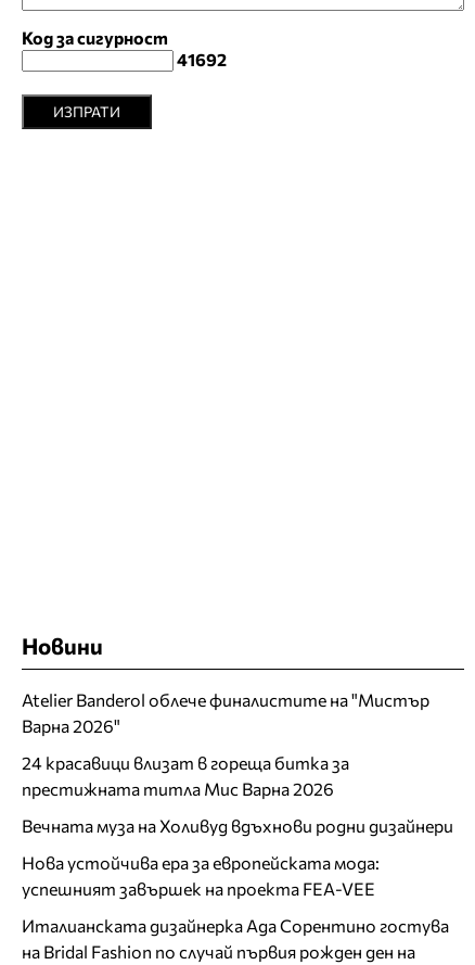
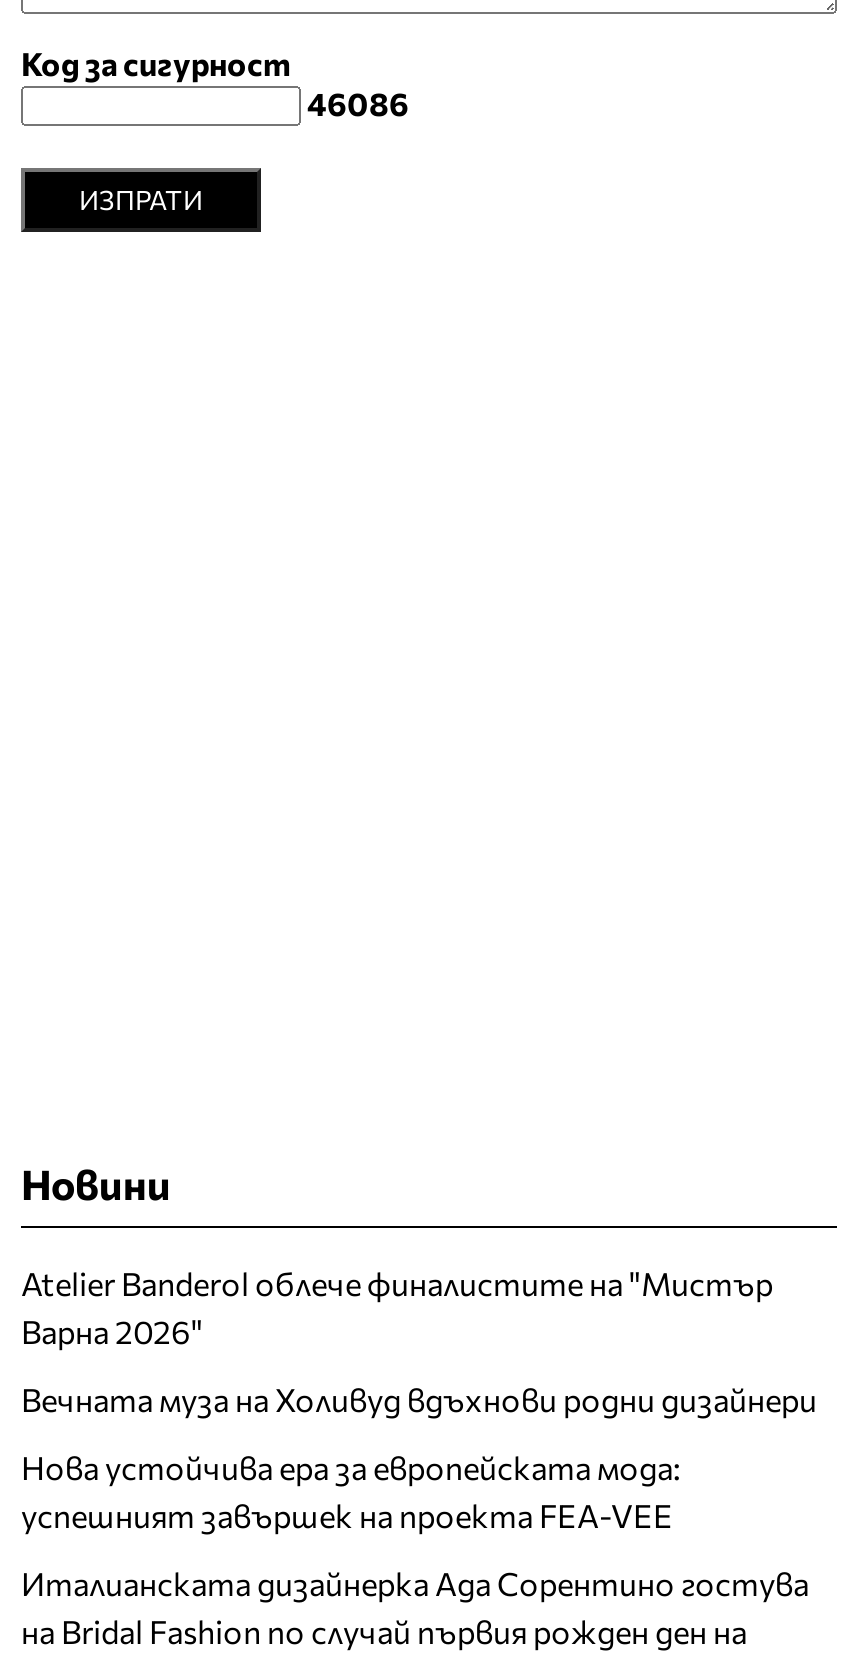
- 41692
+ 46086

- 24 красавици влизат в гореща битка за
- престижната титла Мис Варна 2026
